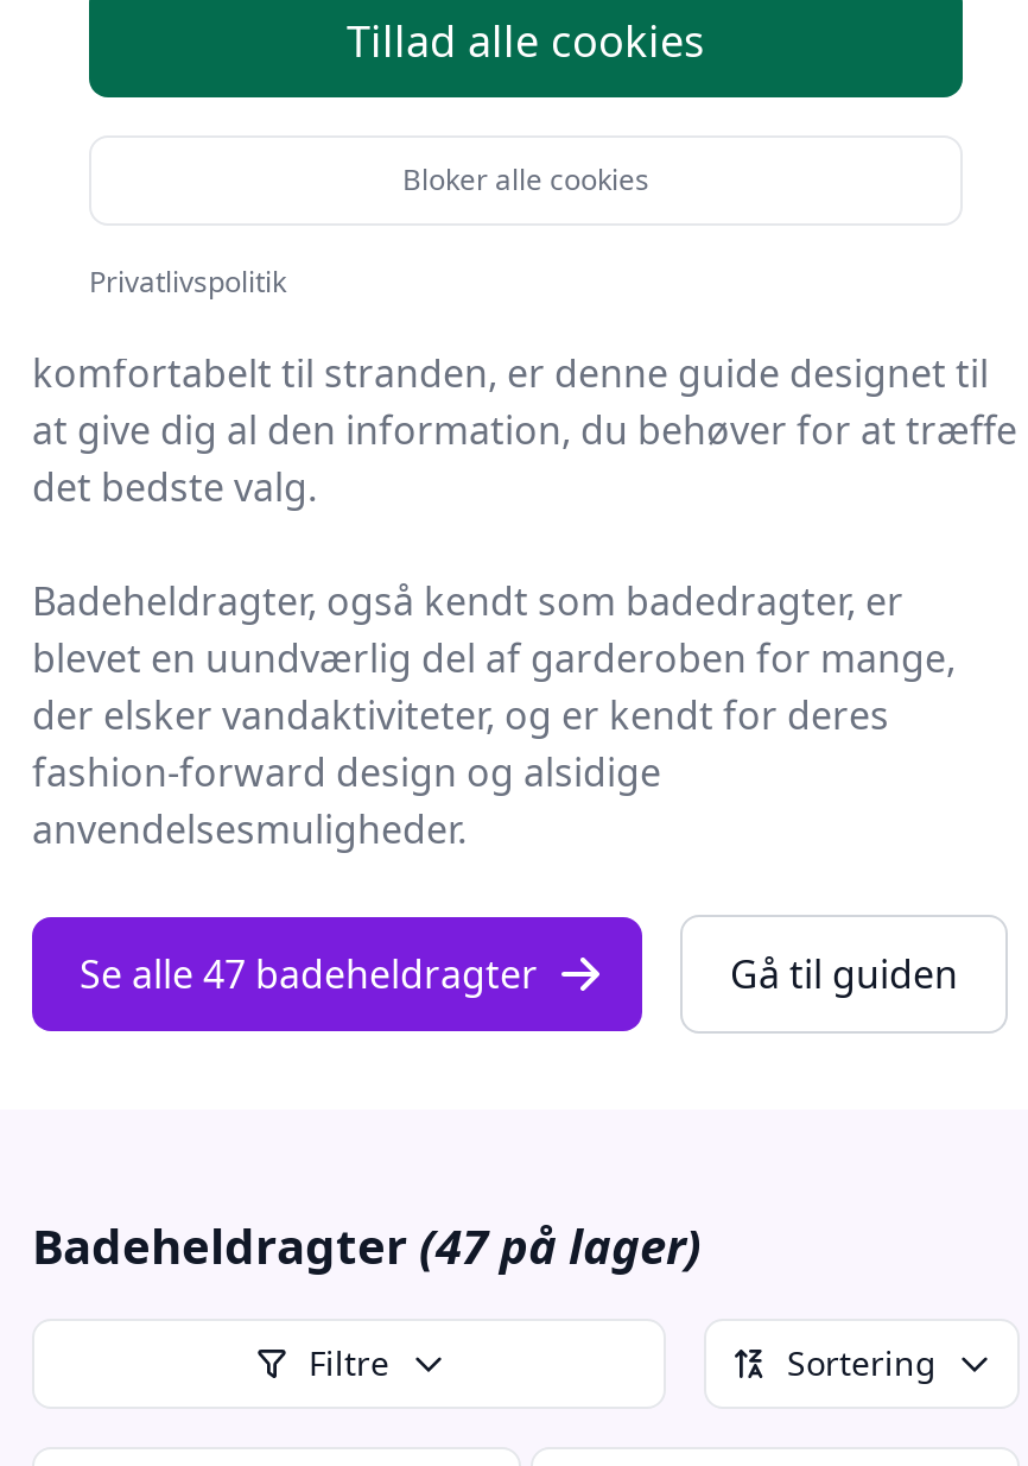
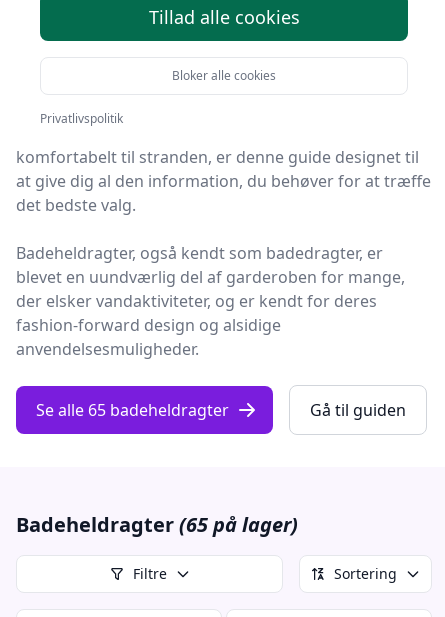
- Se alle 47 badeheldragter
+ Se alle 65 badeheldragter

- Badeheldragter (47 på lager)
+ Badeheldragter (65 på lager)
